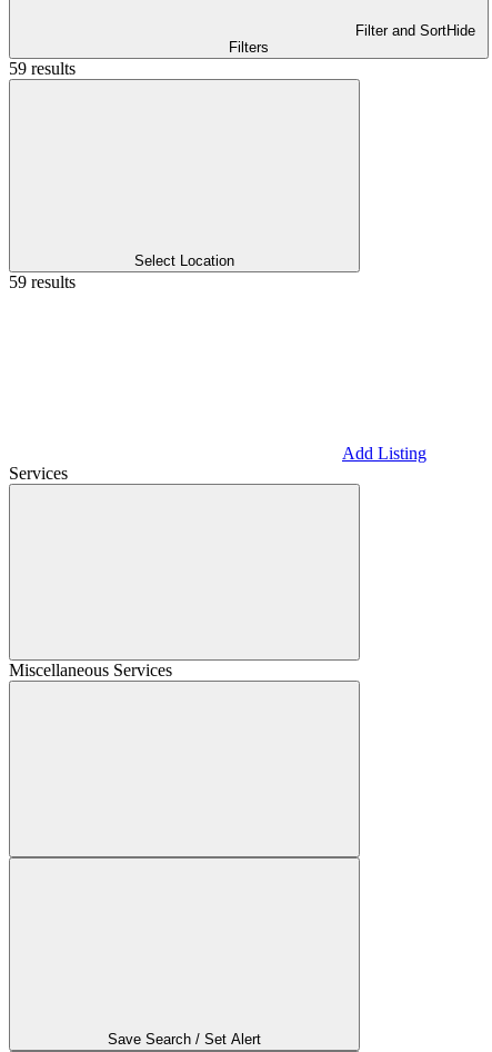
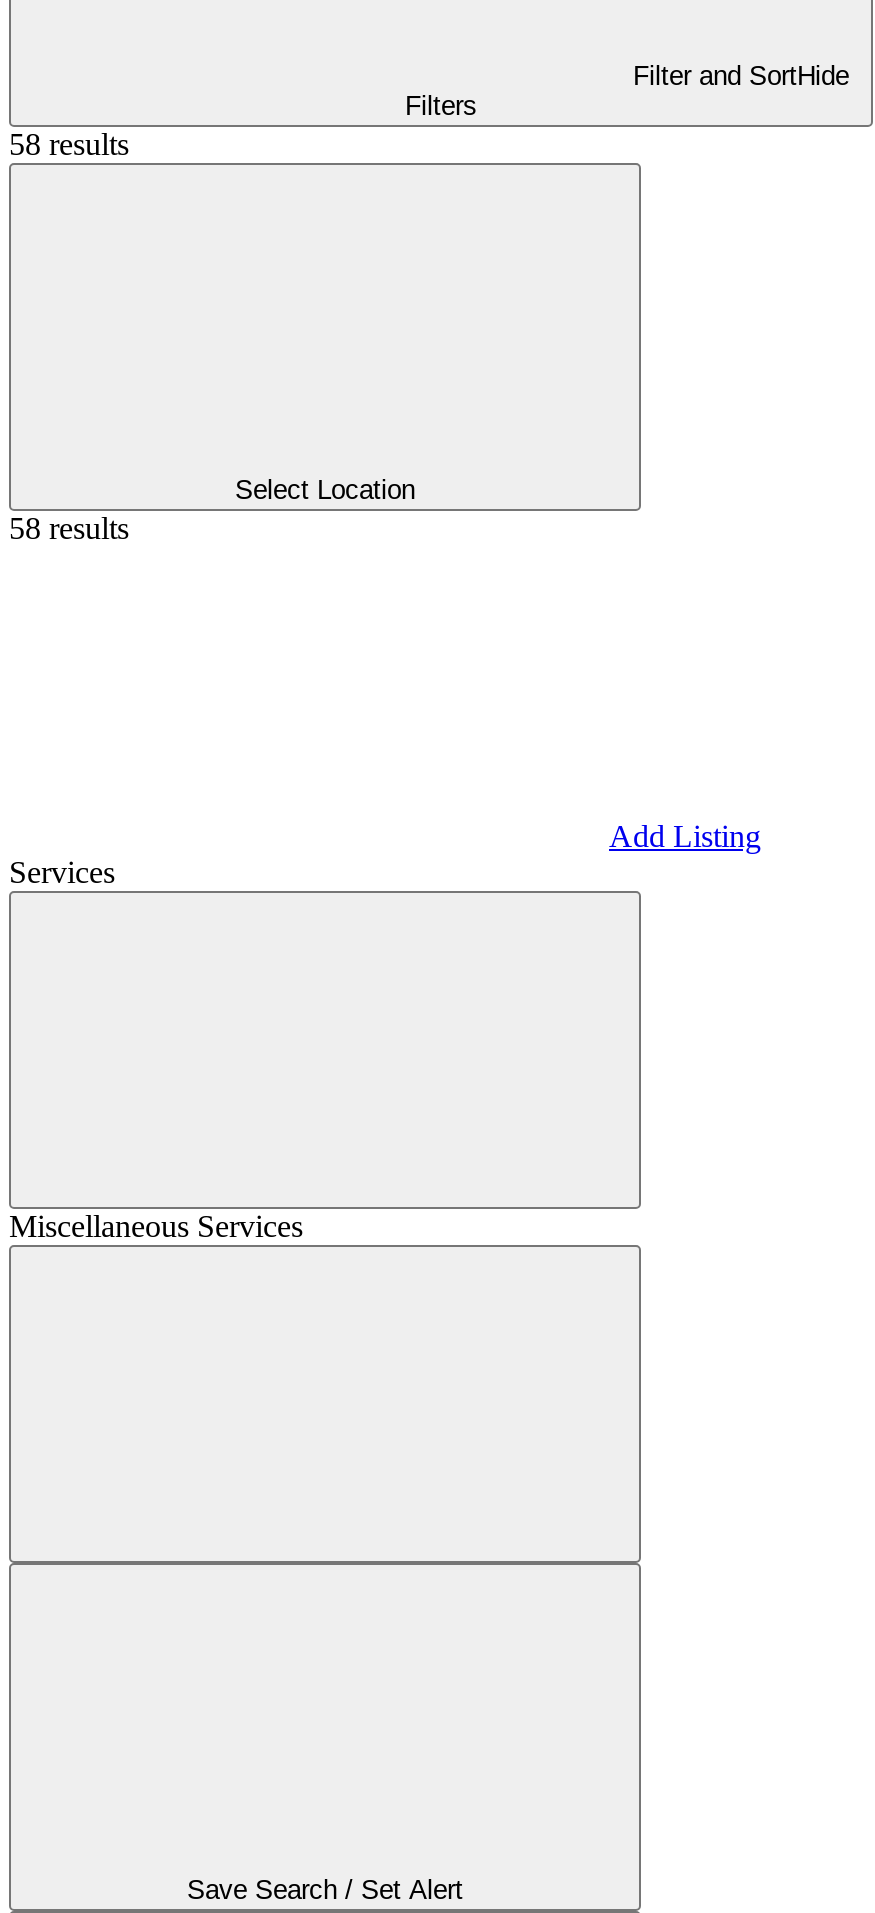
- 59 results
+ 58 results

- 59 results
+ 58 results
